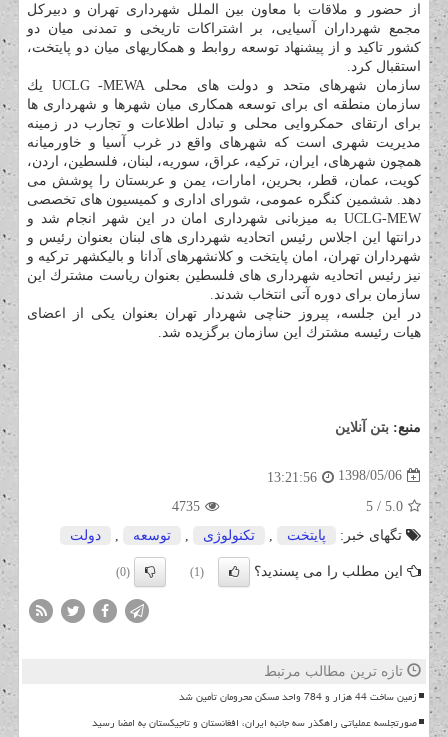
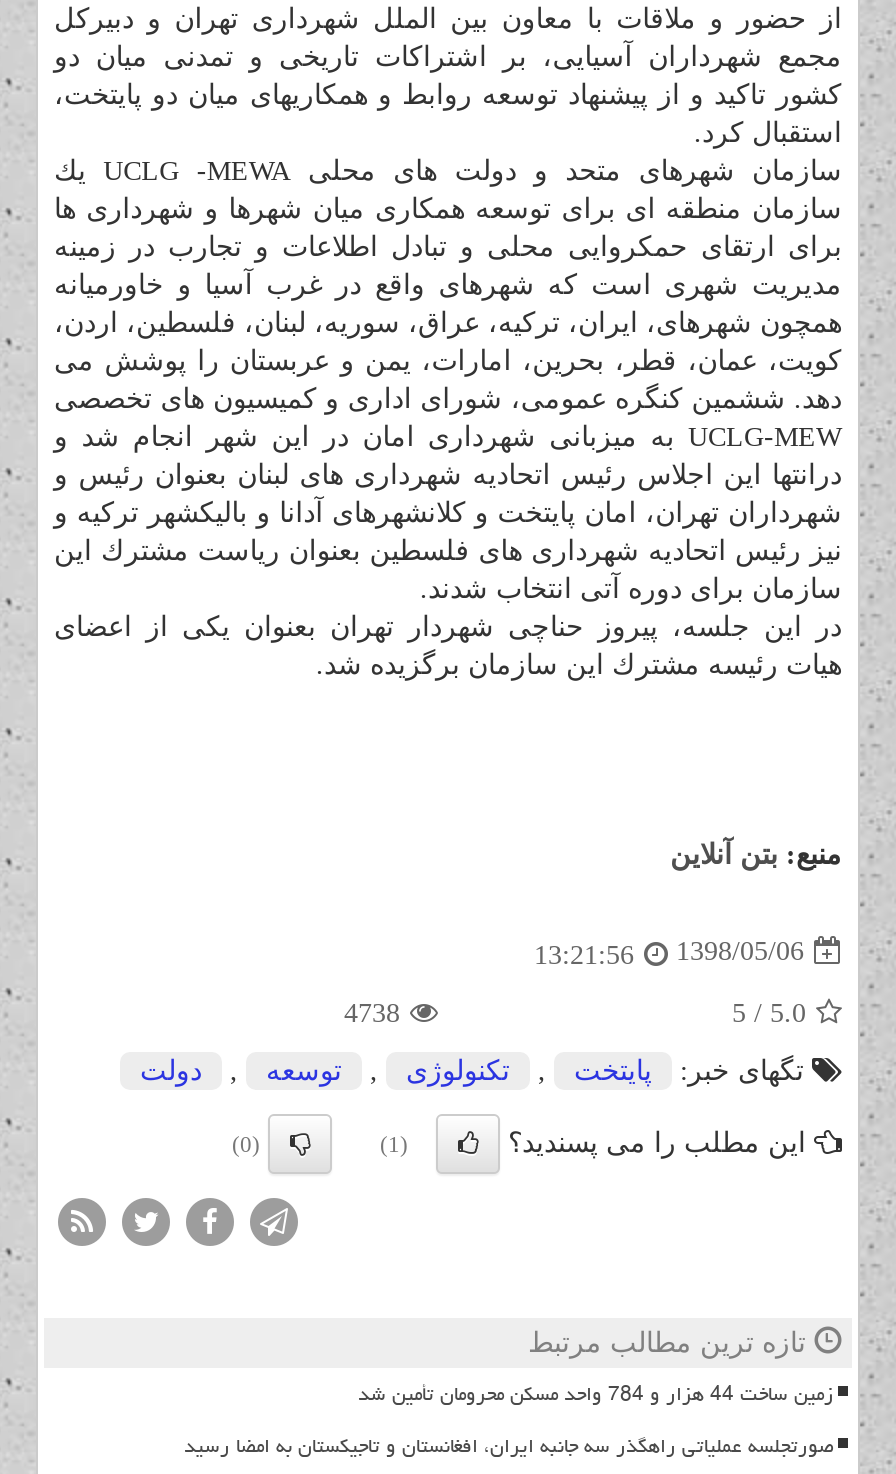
- 4735
+ 4738
